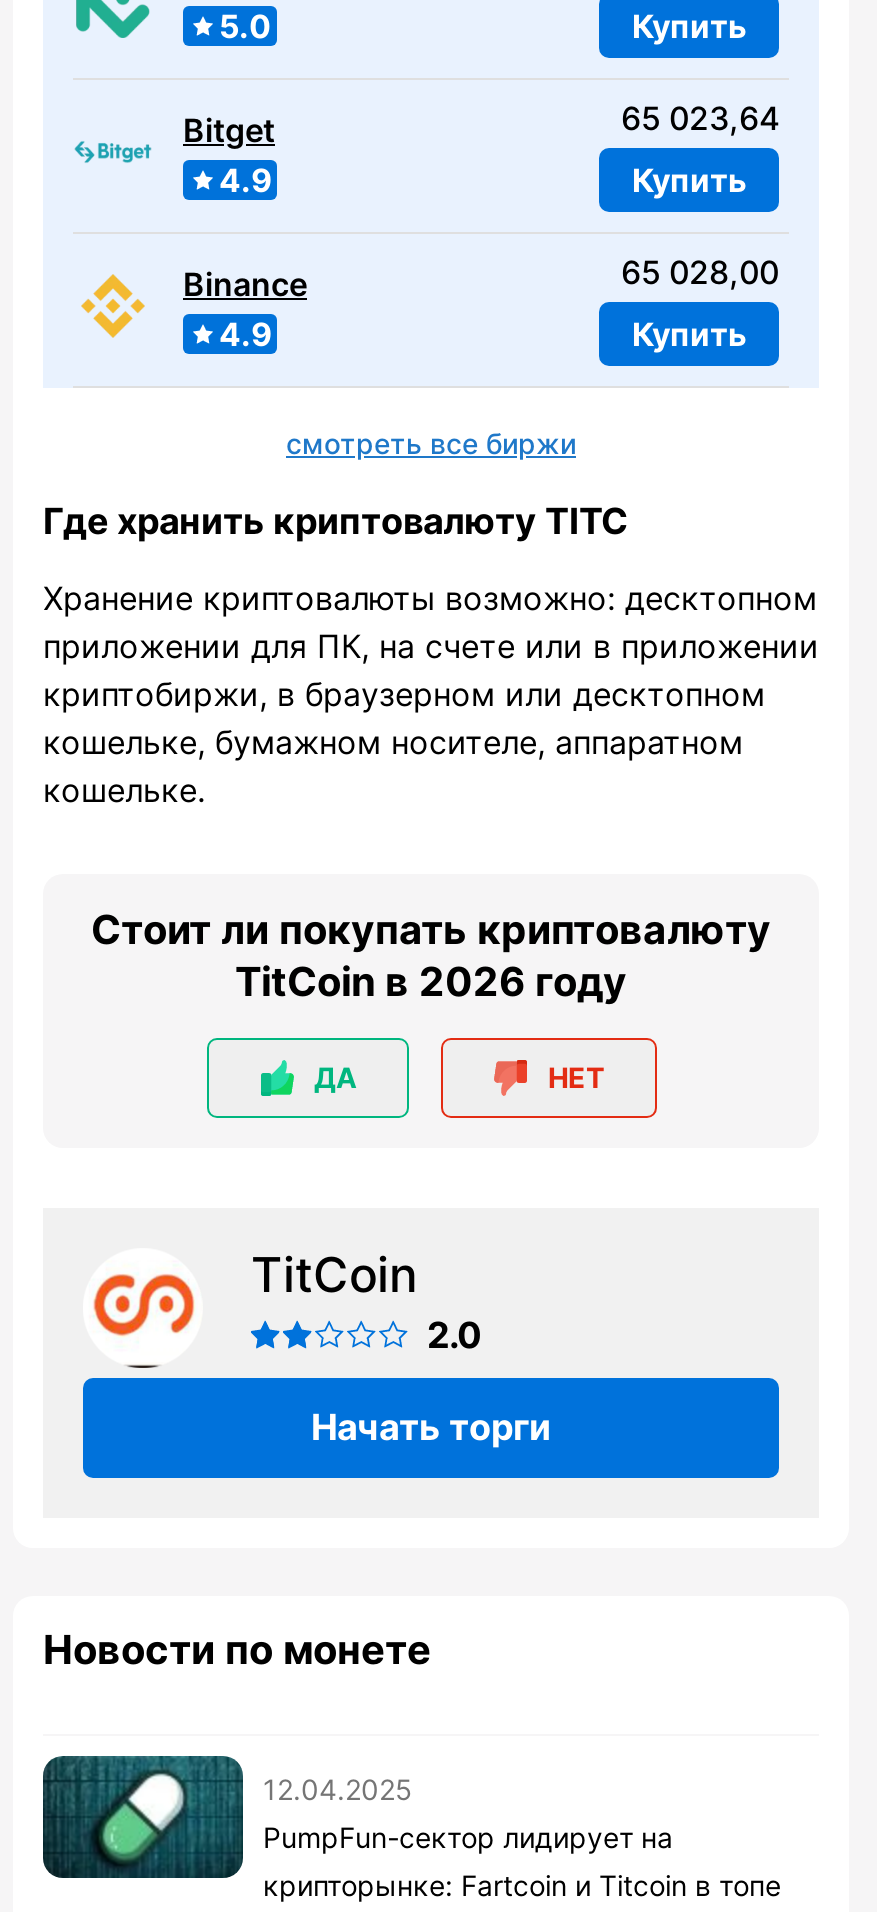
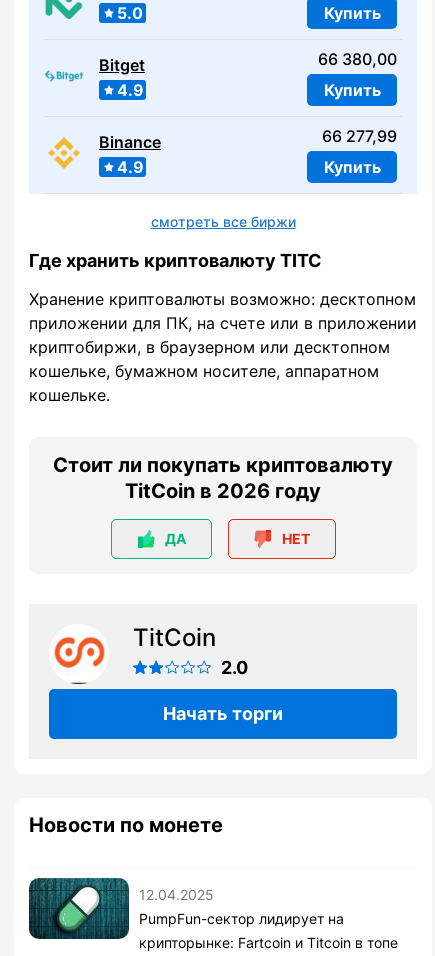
- 65 023,64
+ 66 380,00

- 65 028,00
+ 66 277,99
